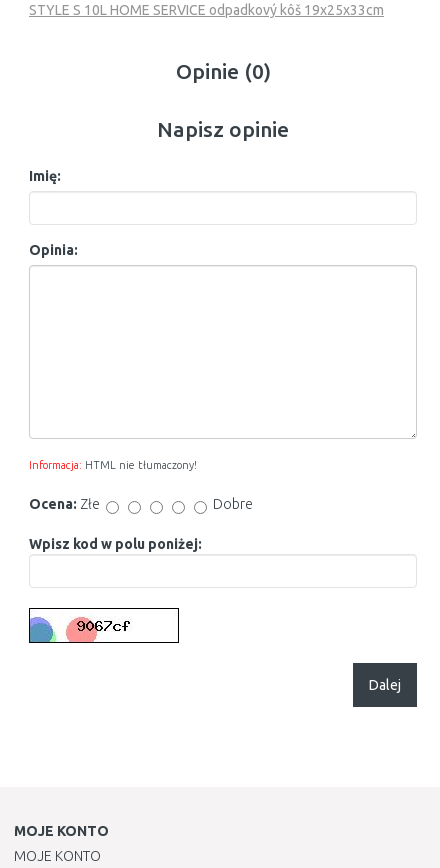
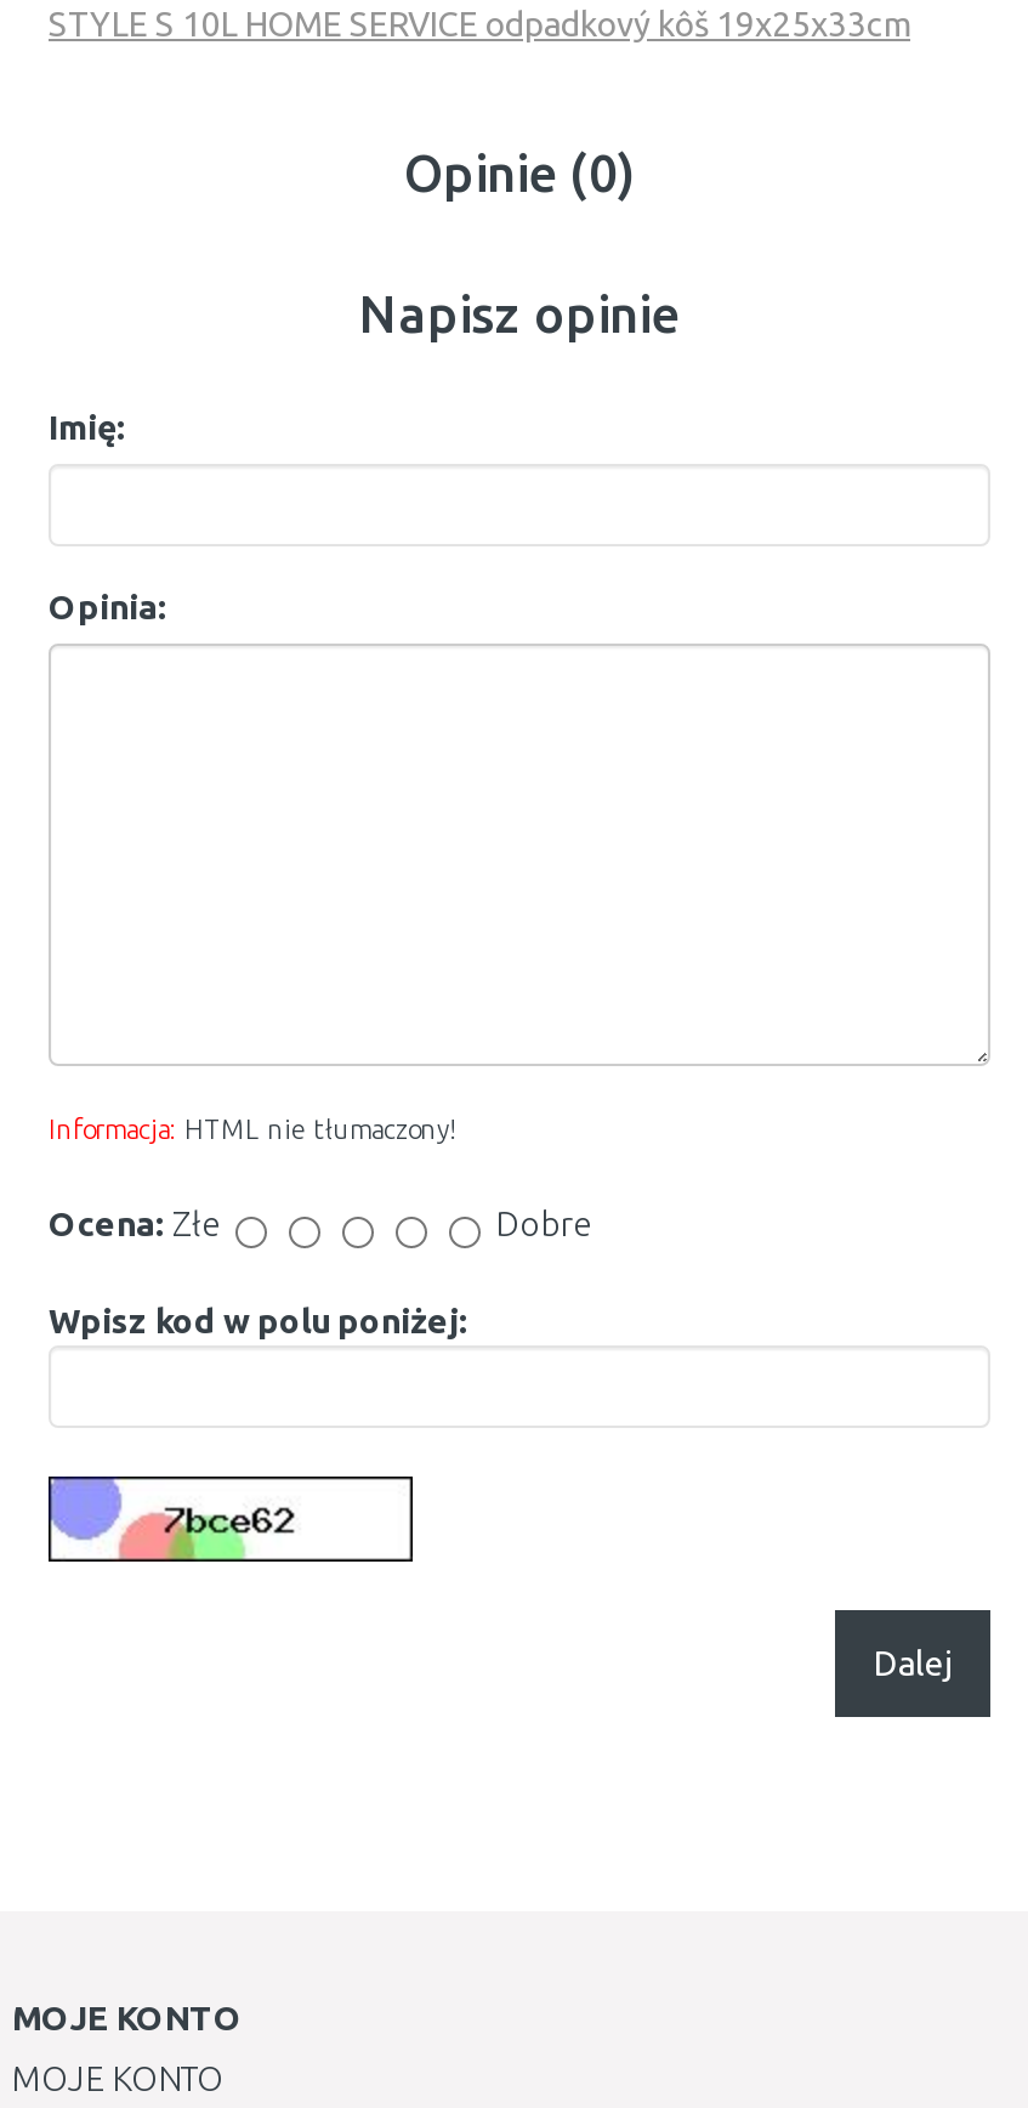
- [image]
+ [image]
